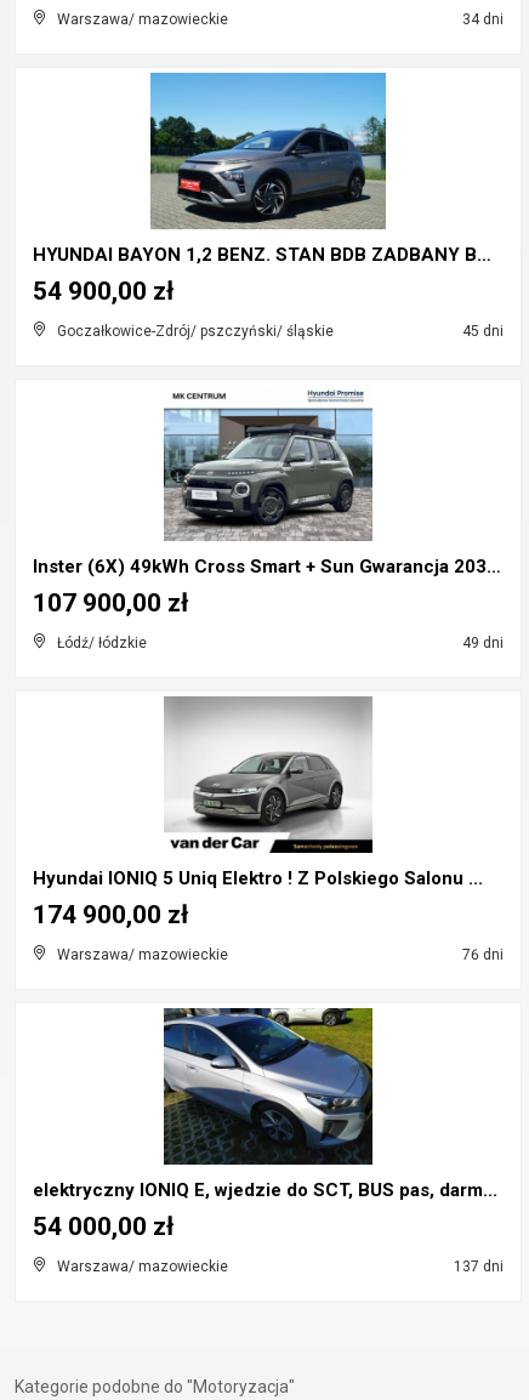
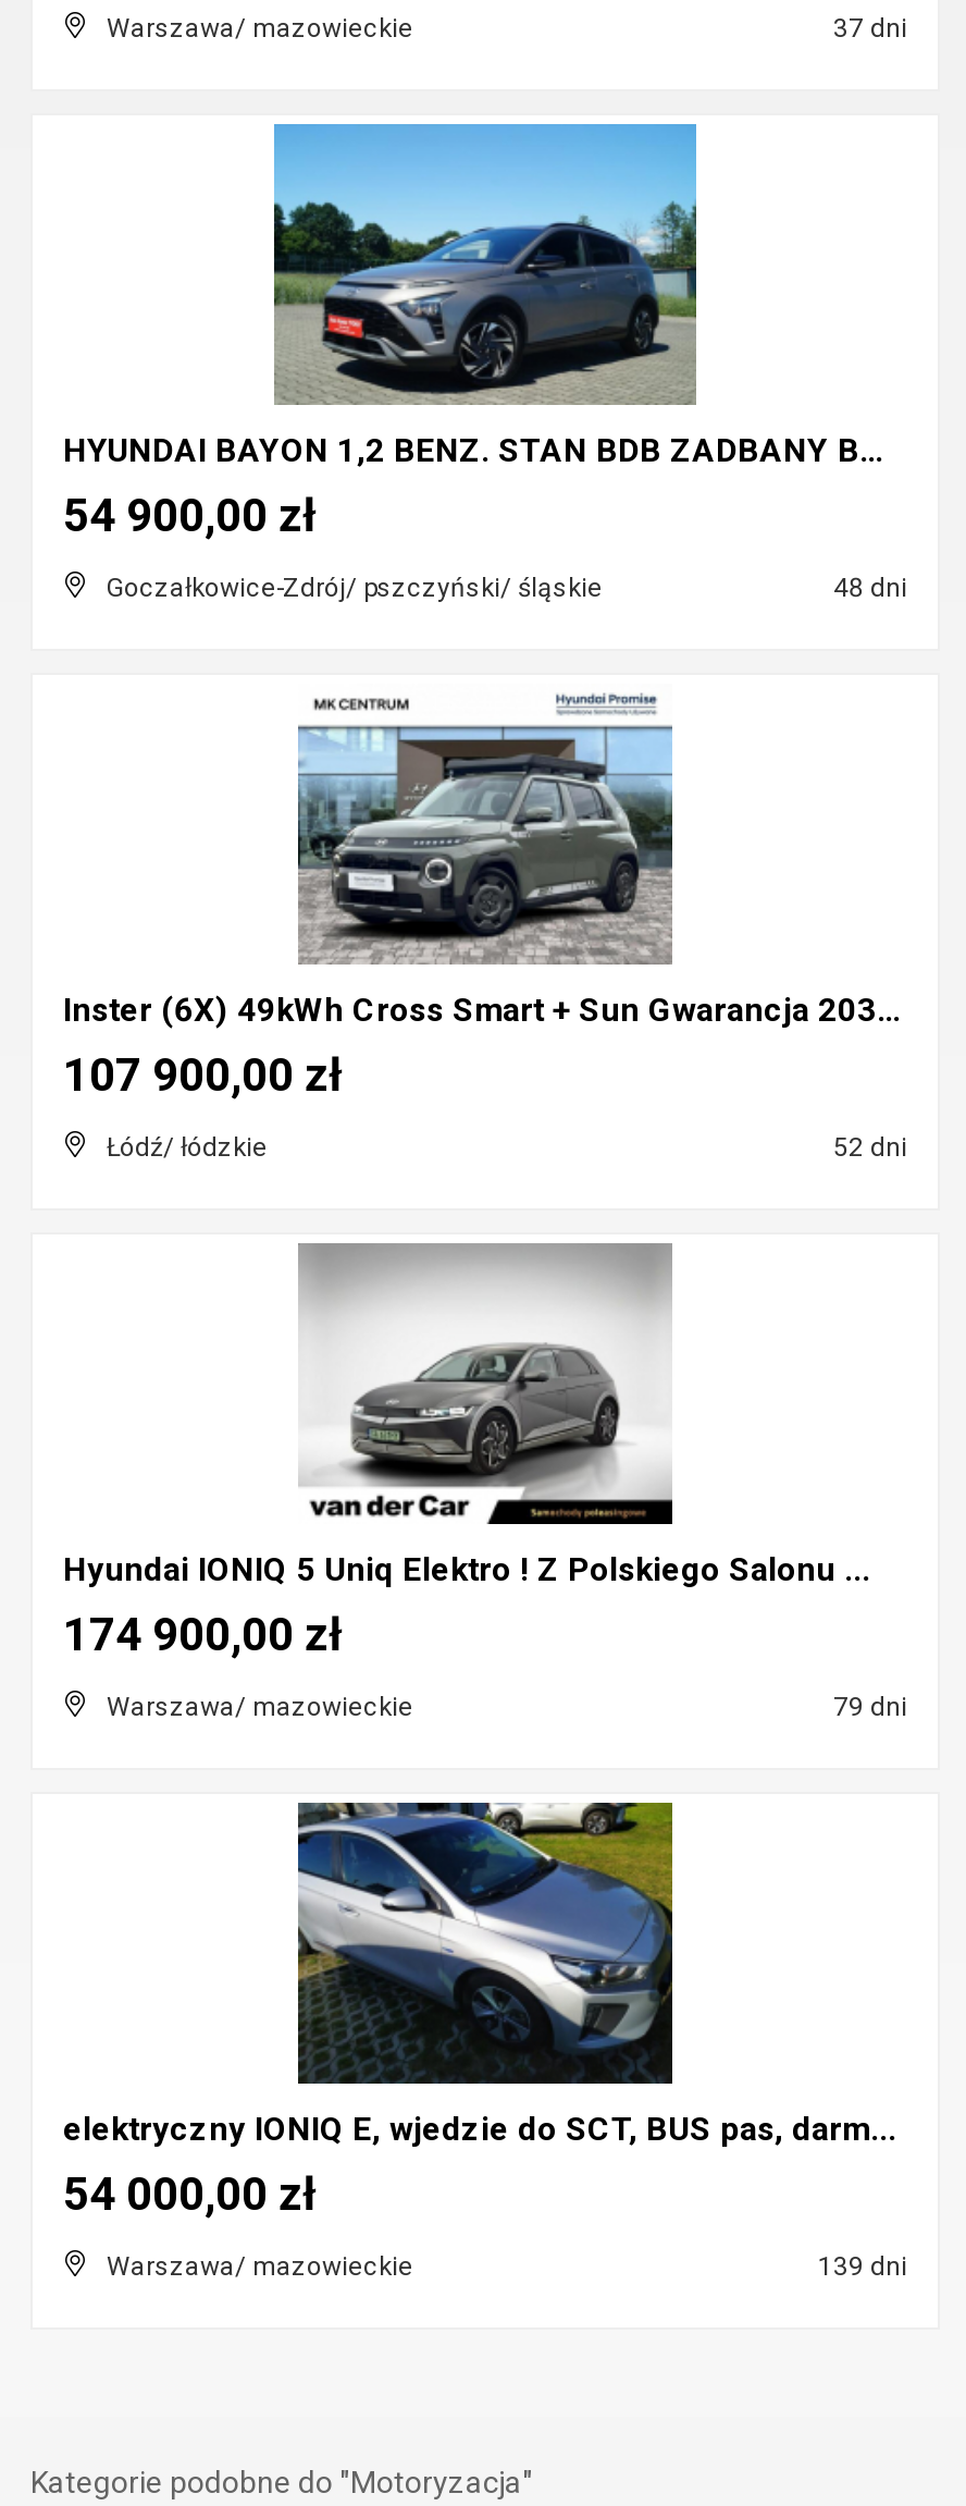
- 34 dni
+ 37 dni

- 45 dni
+ 48 dni

- 49 dni
+ 52 dni

- 76 dni
+ 79 dni

- 137 dni
+ 139 dni
